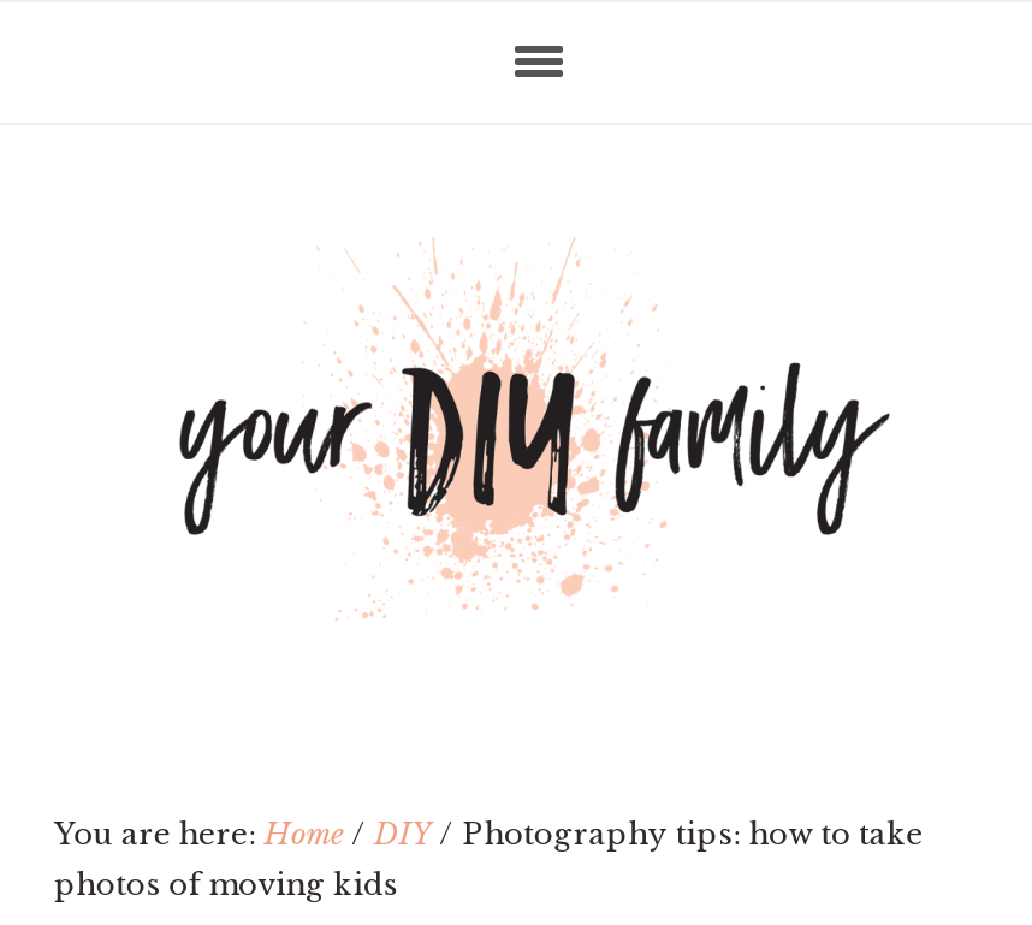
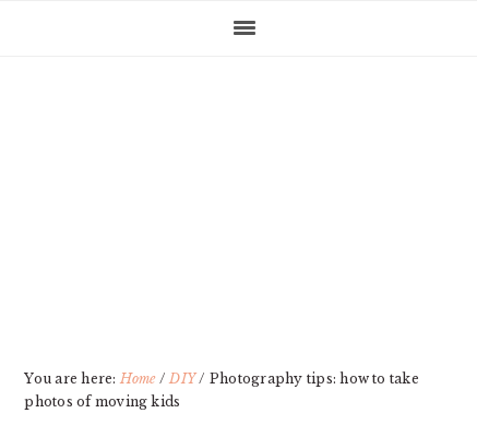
- [image]
